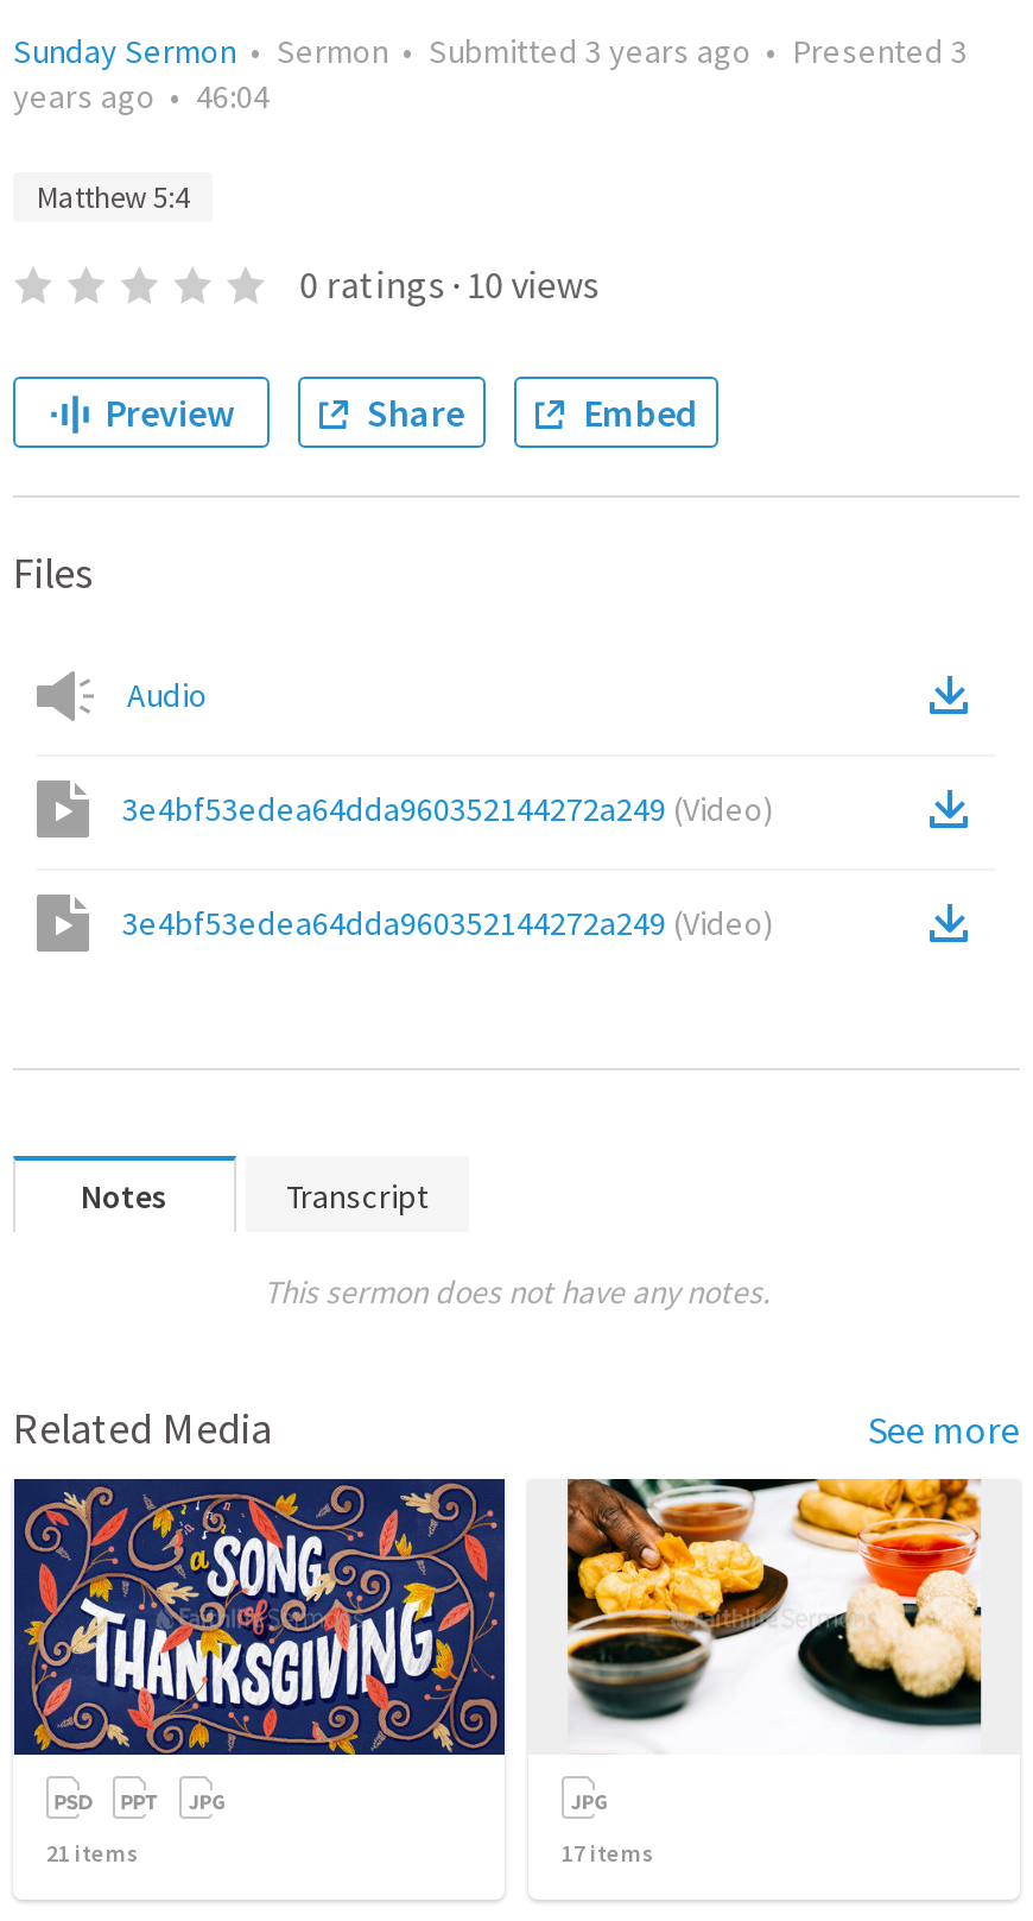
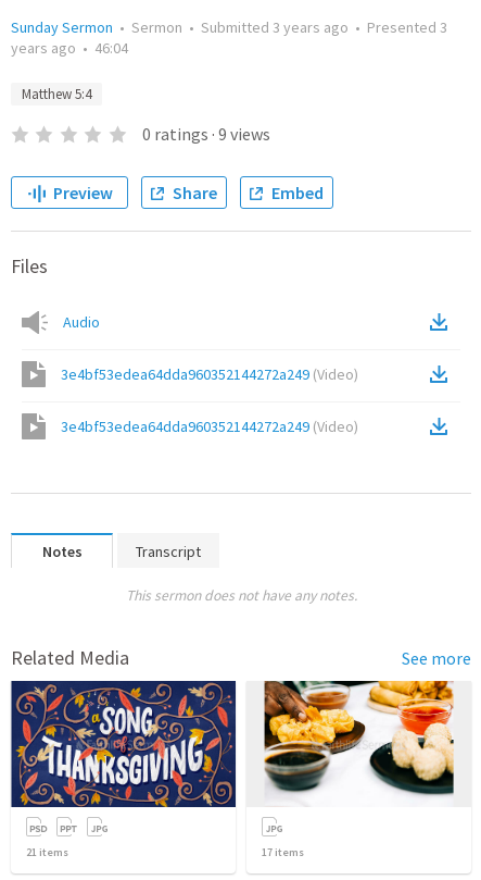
- 0 ratings · 10 views
+ 0 ratings · 9 views
